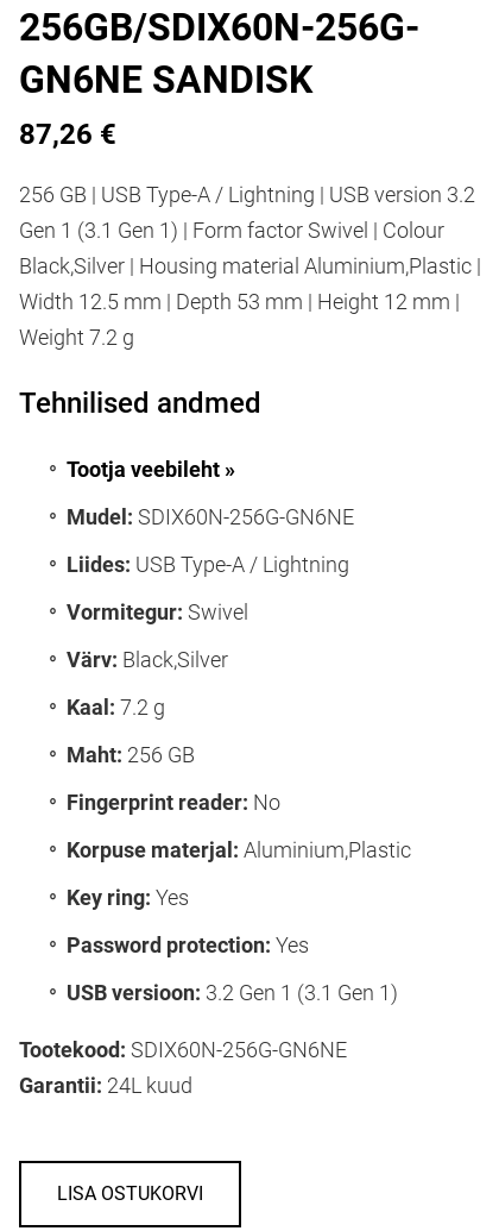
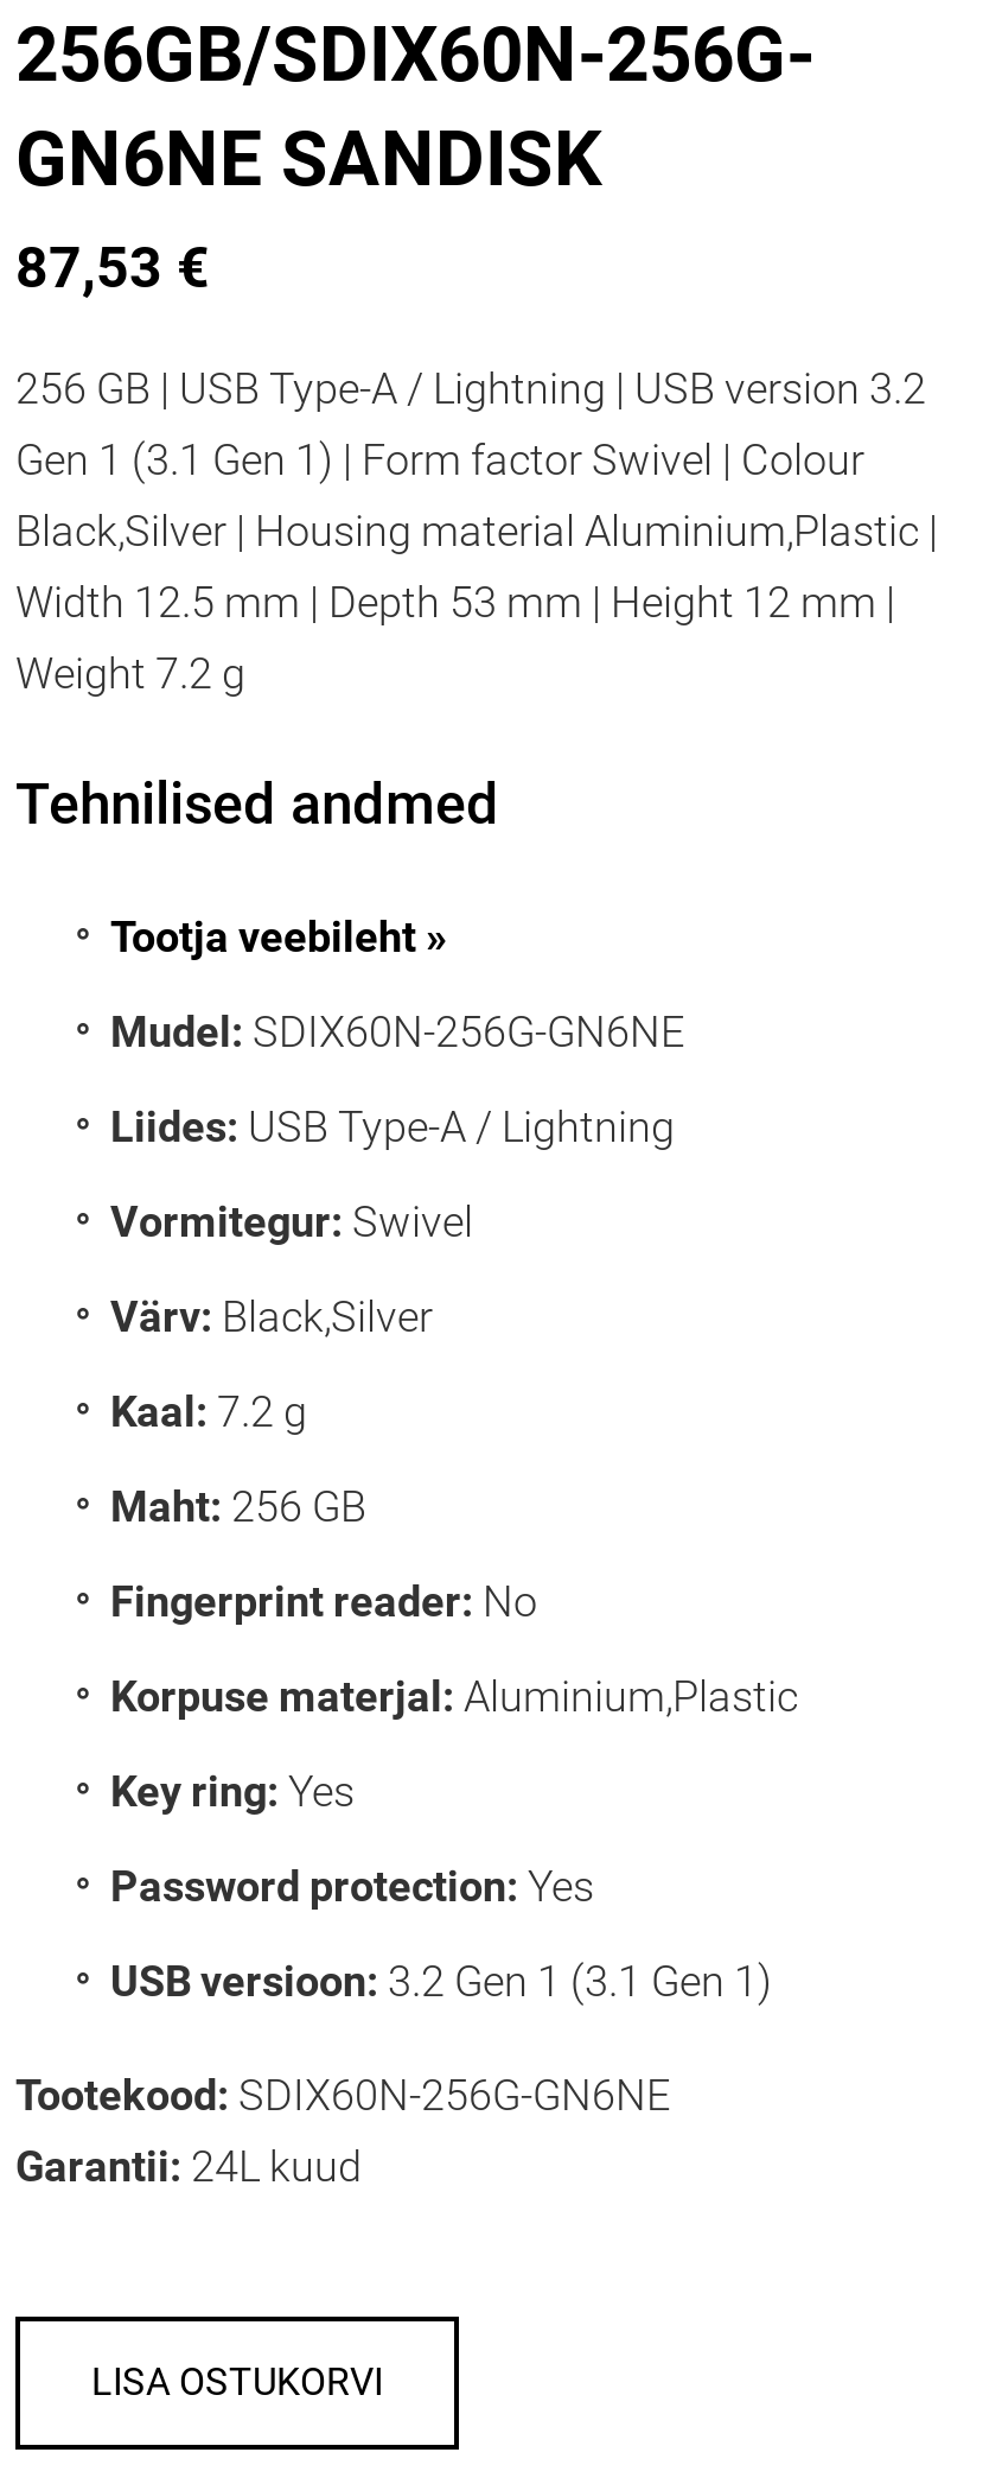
- 87,26 €
+ 87,53 €
